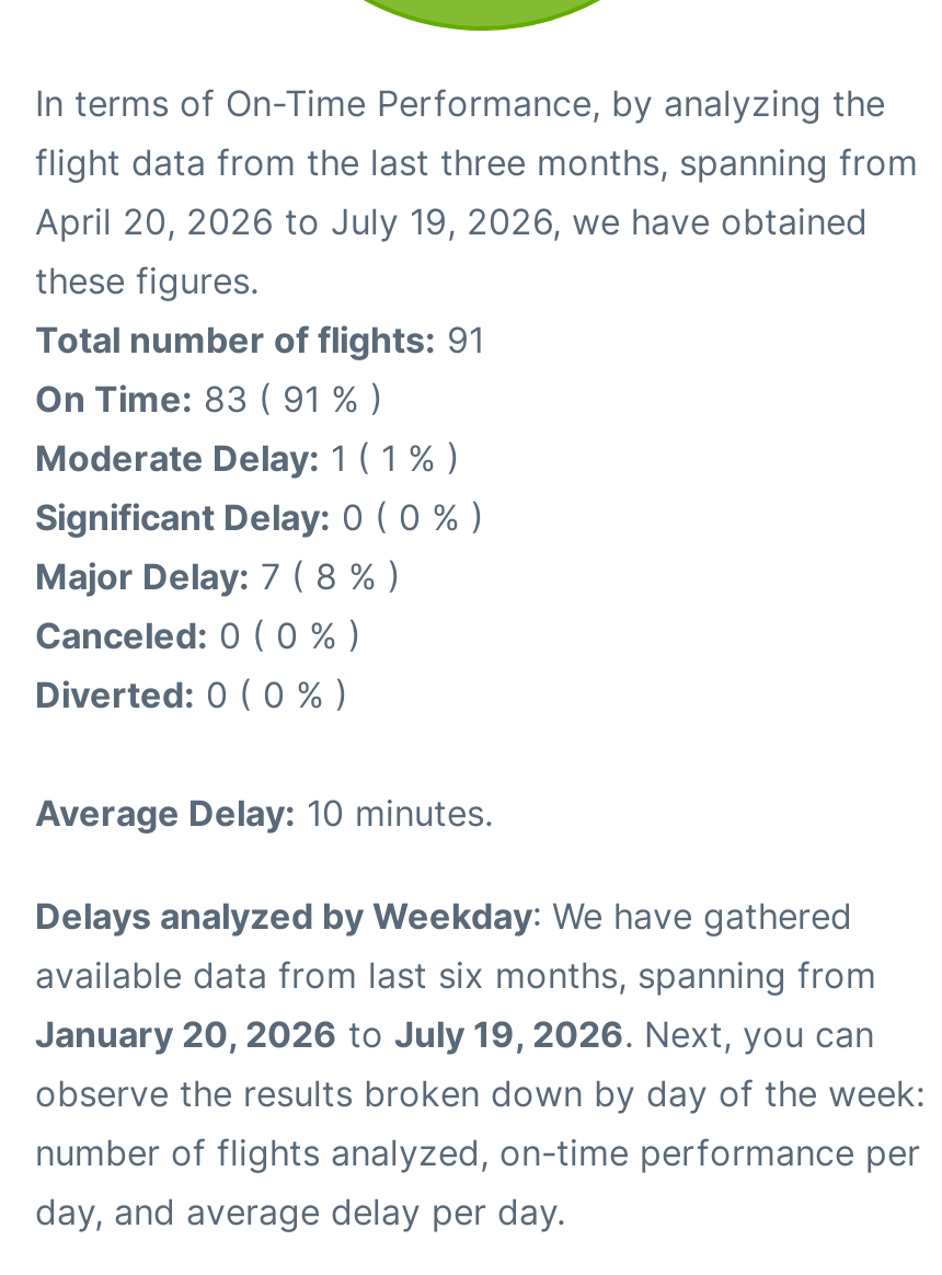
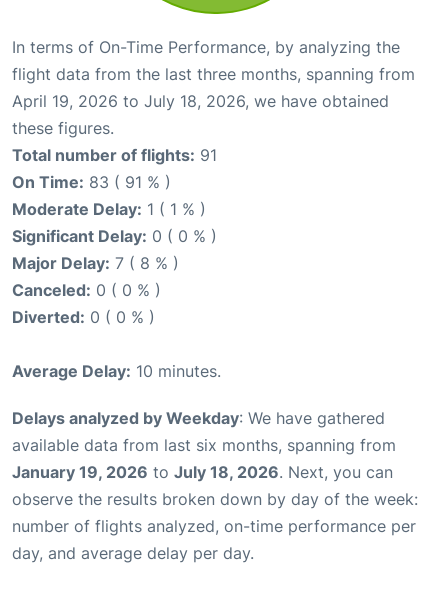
- April 20, 2026 to July 19, 2026, we have obtained
+ April 19, 2026 to July 18, 2026, we have obtained

- January 20, 2026 to July 19, 2026. Next, you can
+ January 19, 2026 to July 18, 2026. Next, you can
